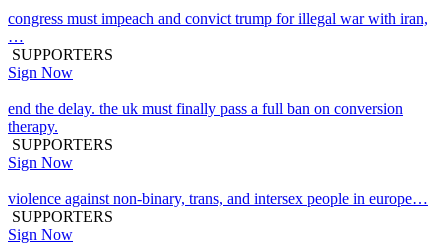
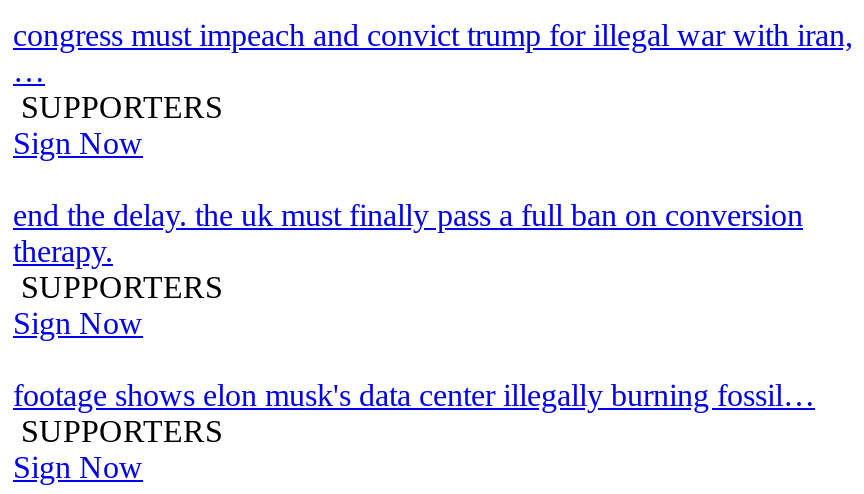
- violence against non-binary, trans, and intersex people in europe…
+ footage shows elon musk's data center illegally burning fossil…
